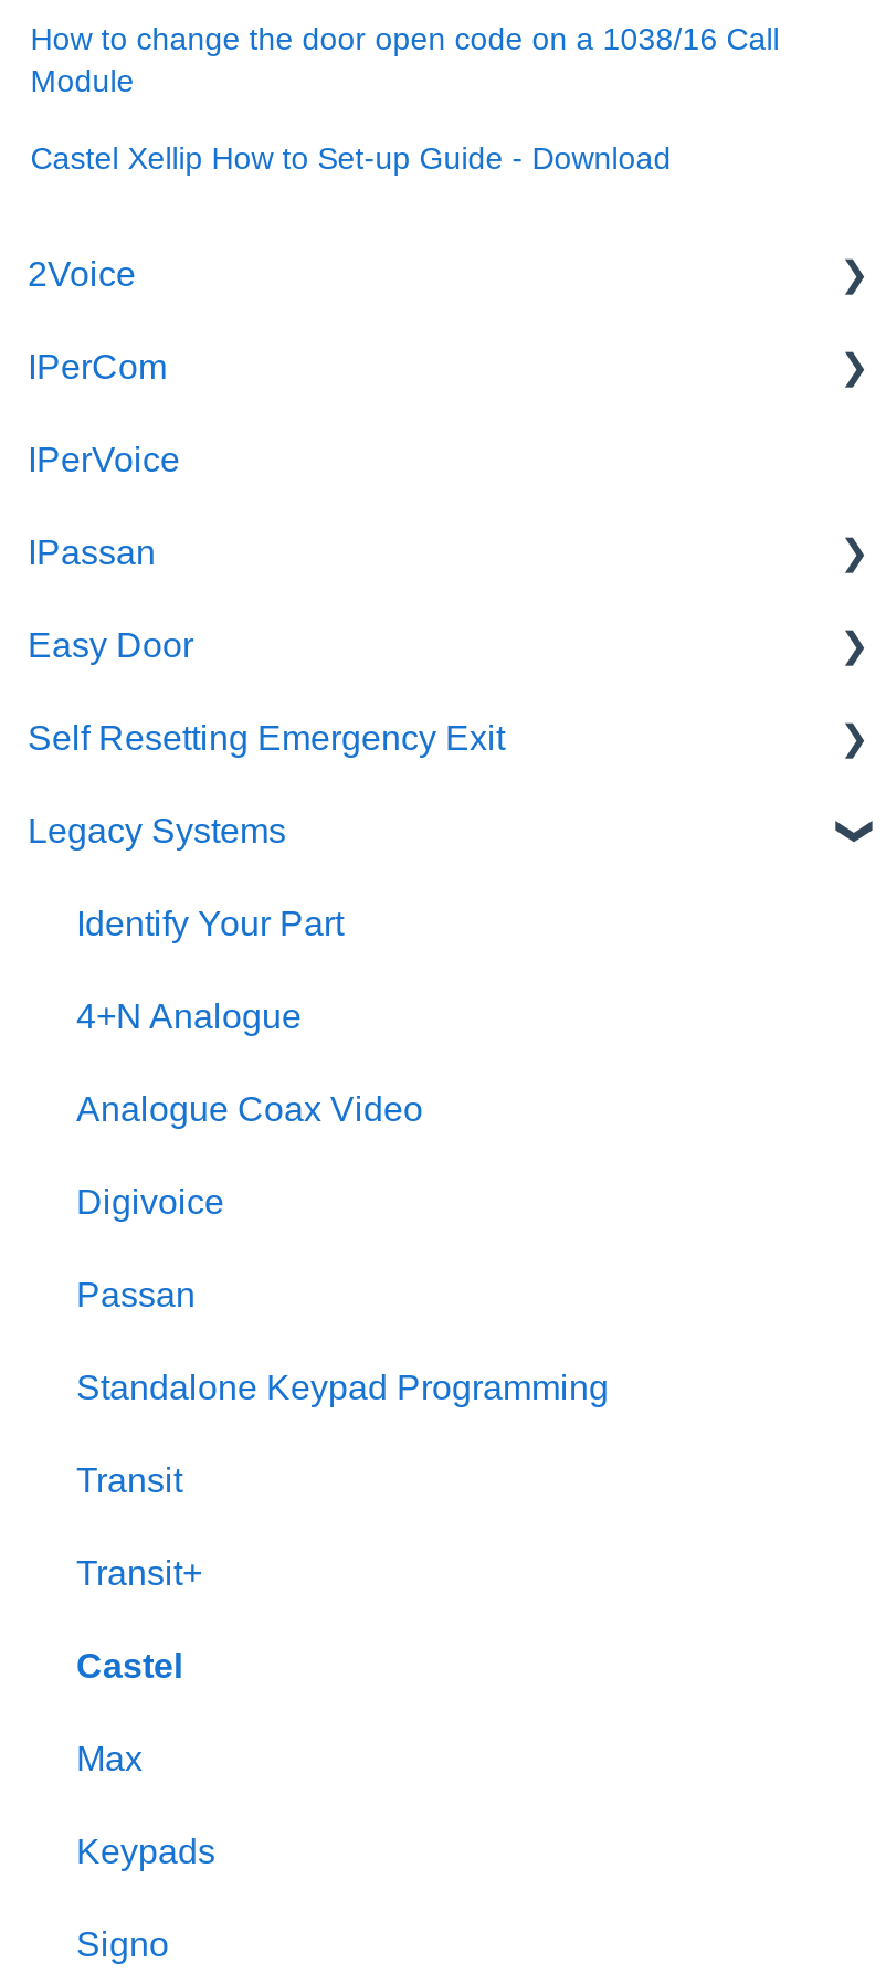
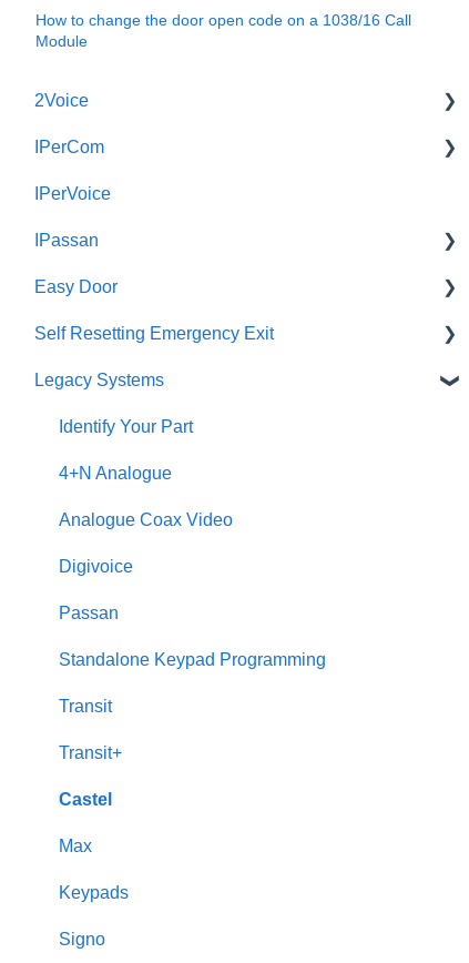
- Castel Xellip How to Set-up Guide - Download
